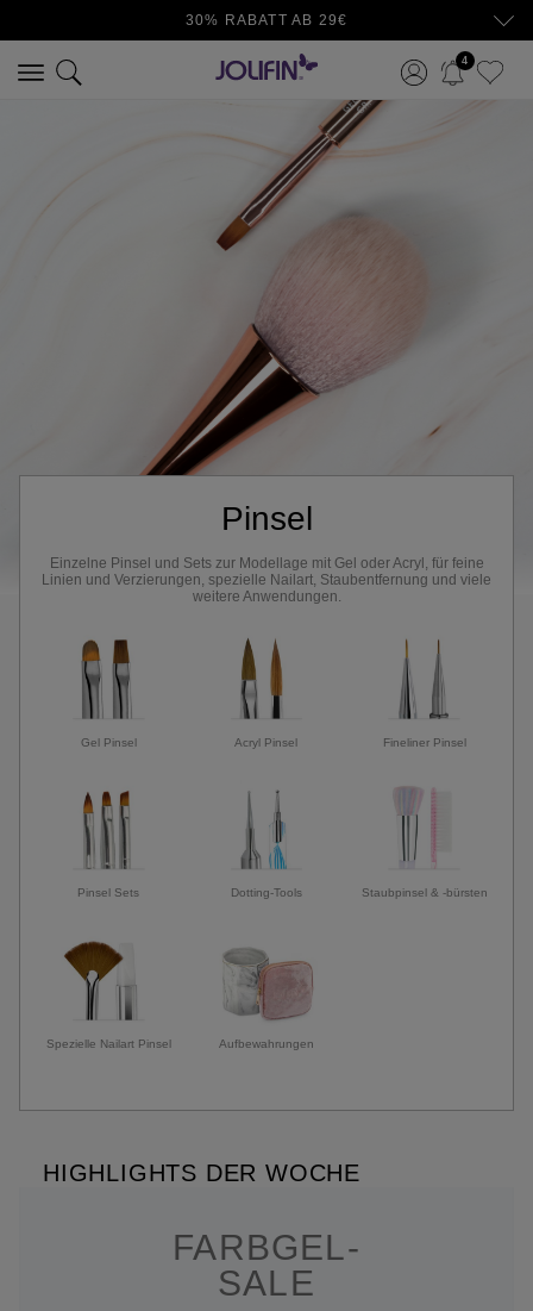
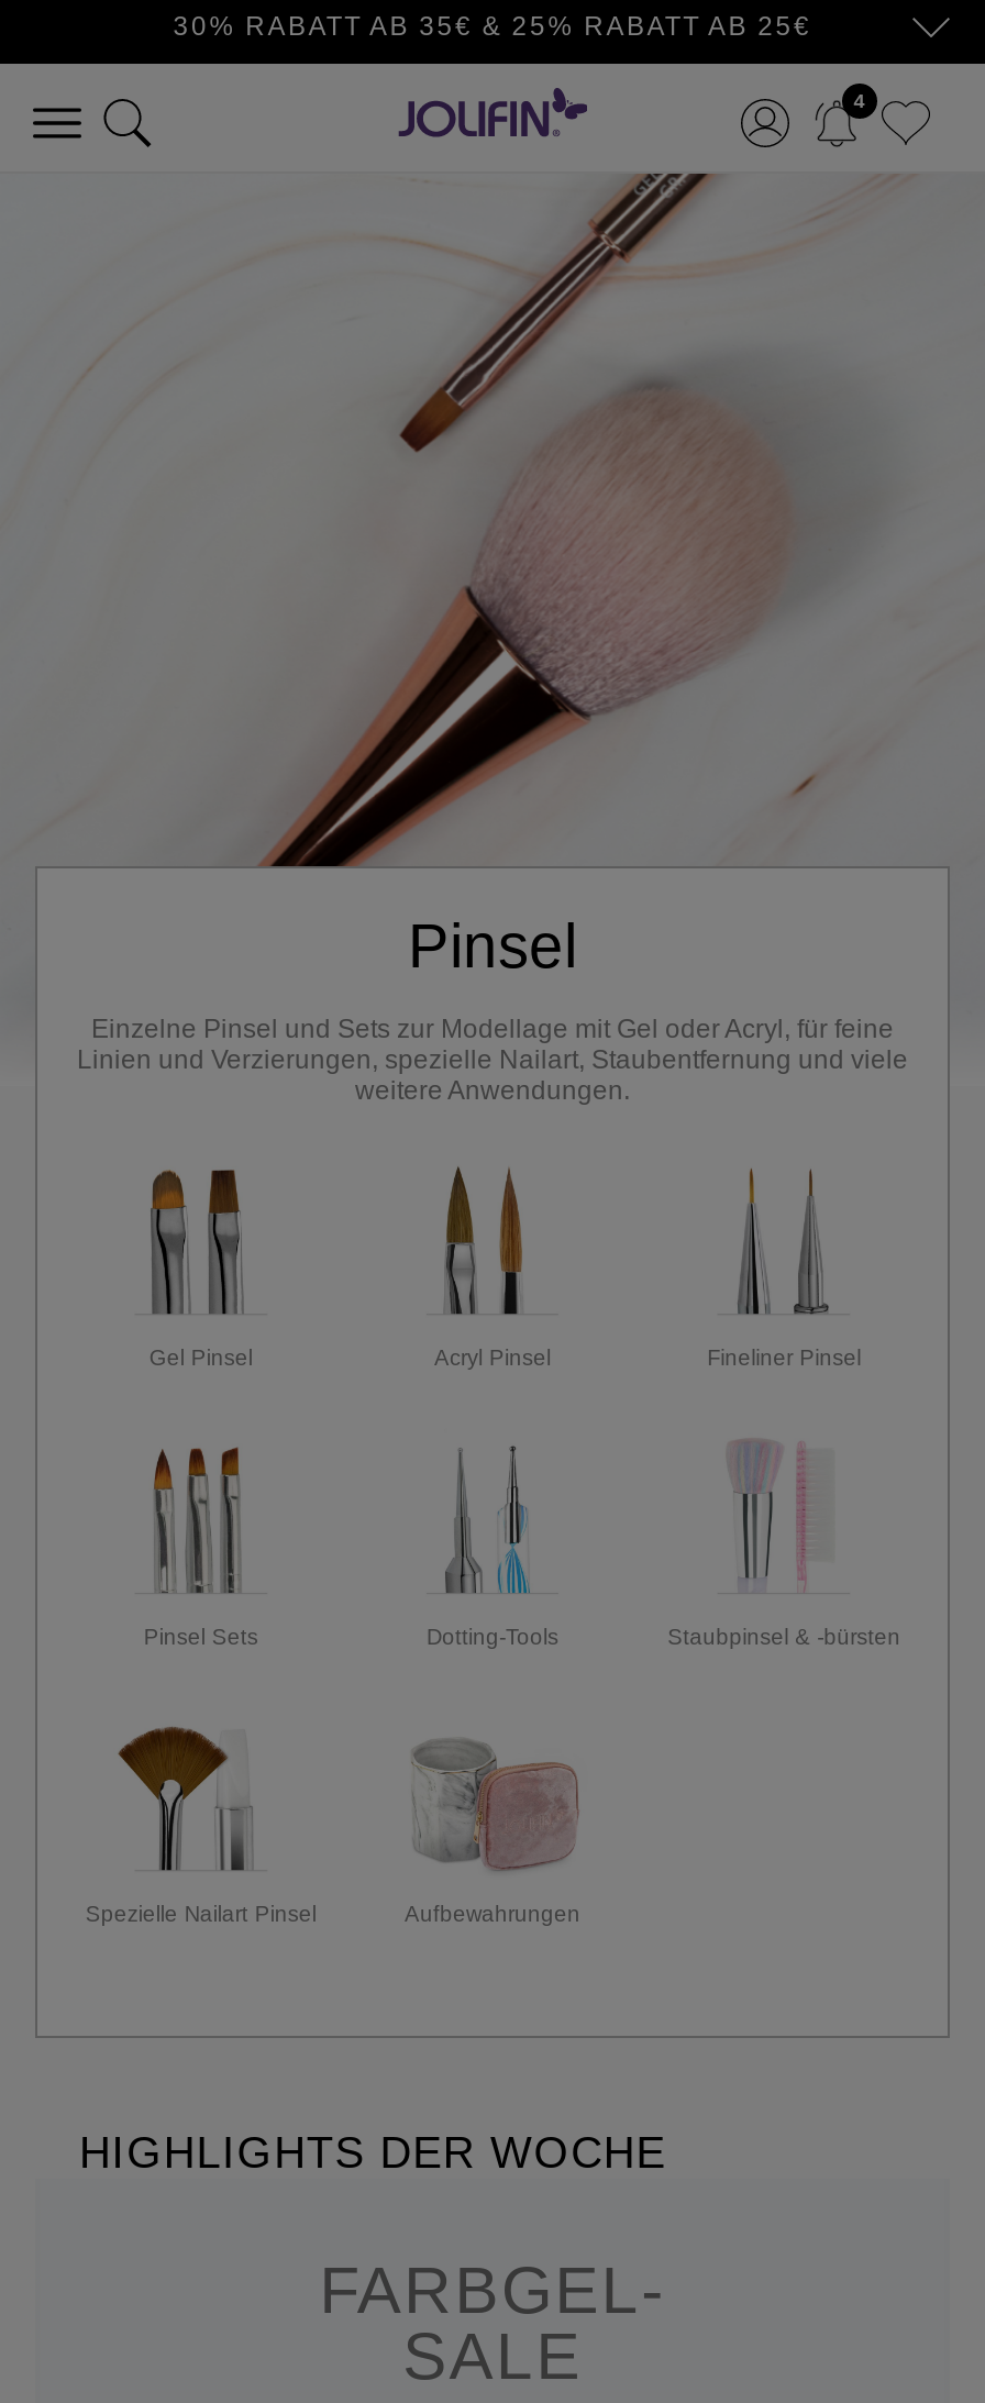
- 30% RABATT AB 29€
+ 30% RABATT AB 35€ & 25% RABATT AB 25€
